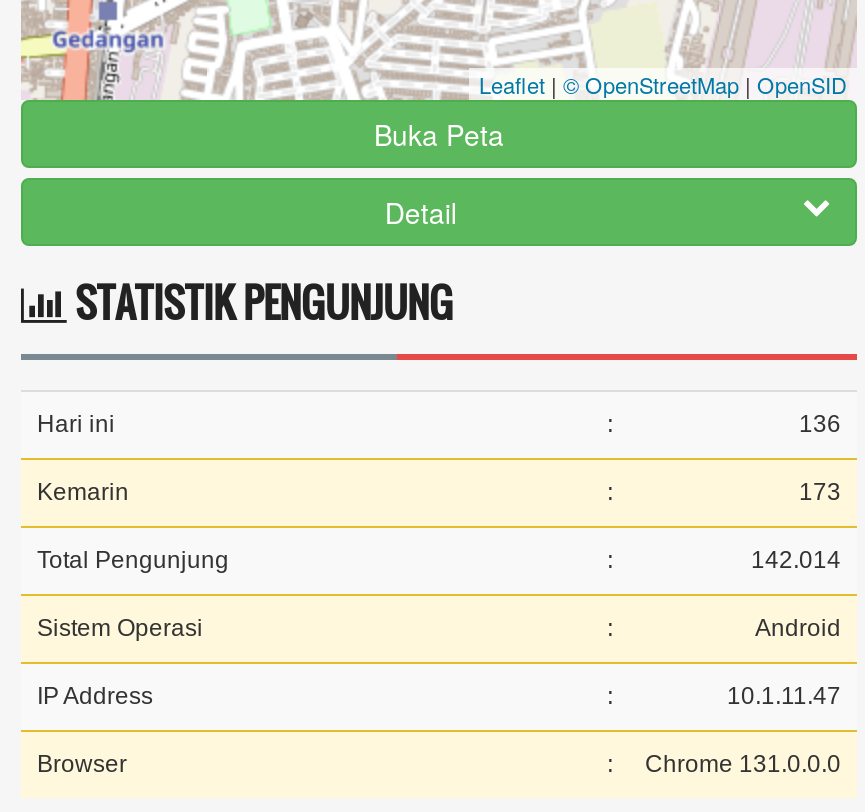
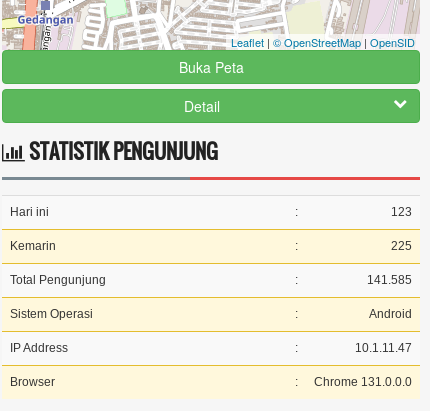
- 136
+ 123

- 173
+ 225

- 142.014
+ 141.585
